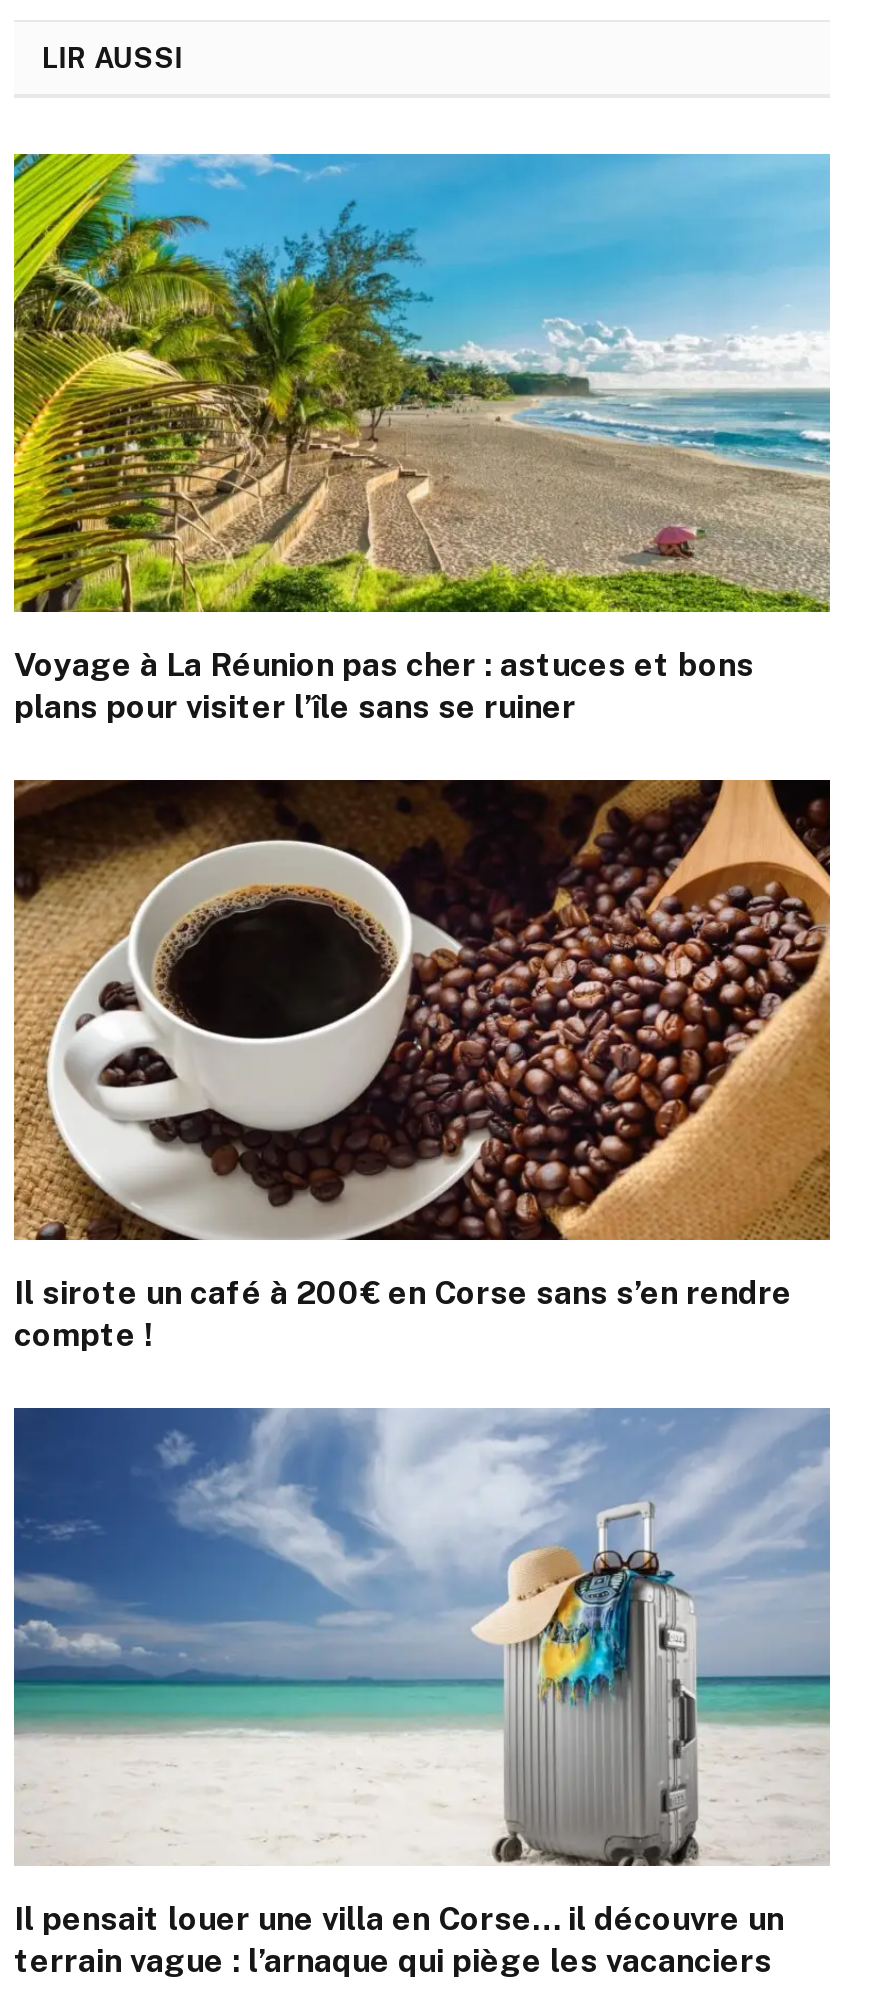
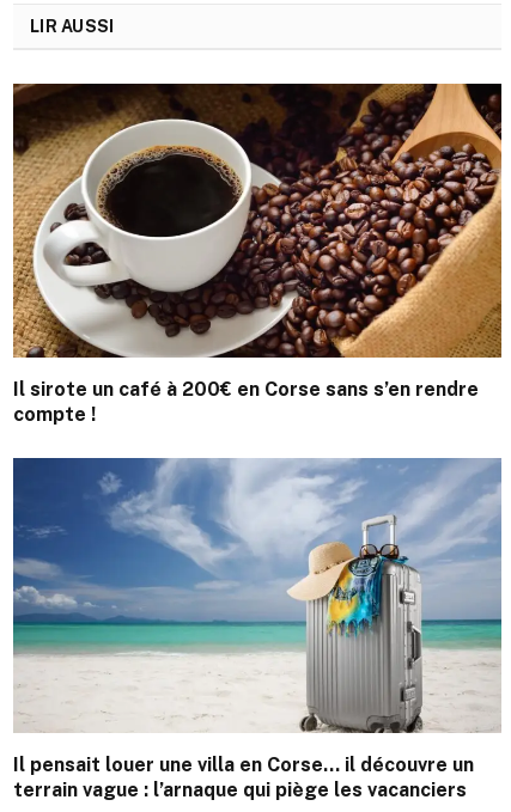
- [image]
- Voyage à La Réunion pas cher : astuces et bons
- plans pour visiter l’île sans se ruiner
